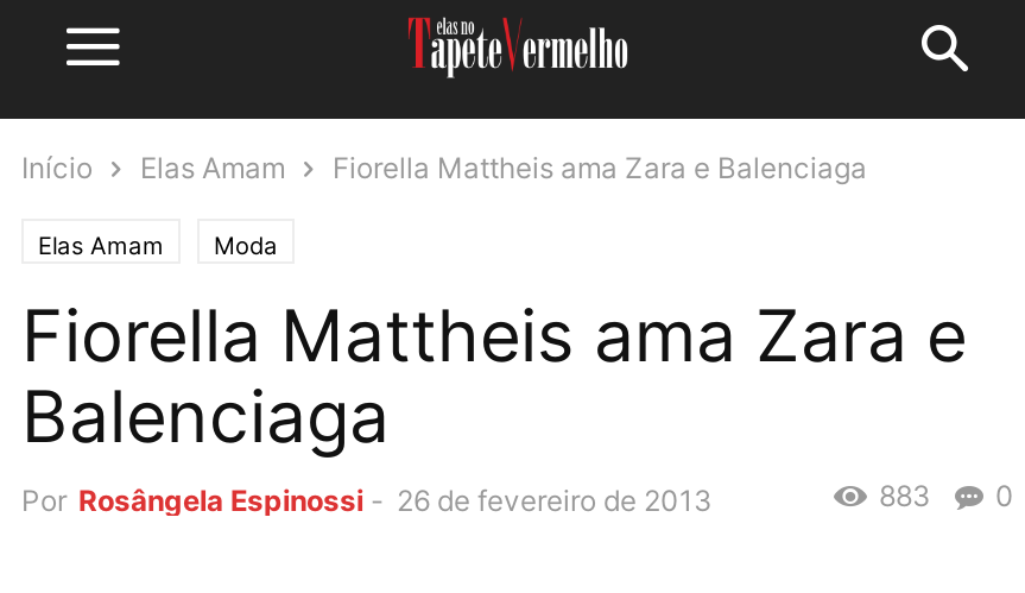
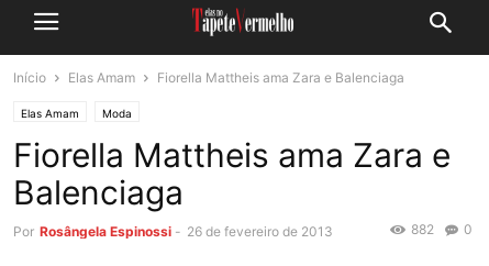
- 883 0
+ 882 0
